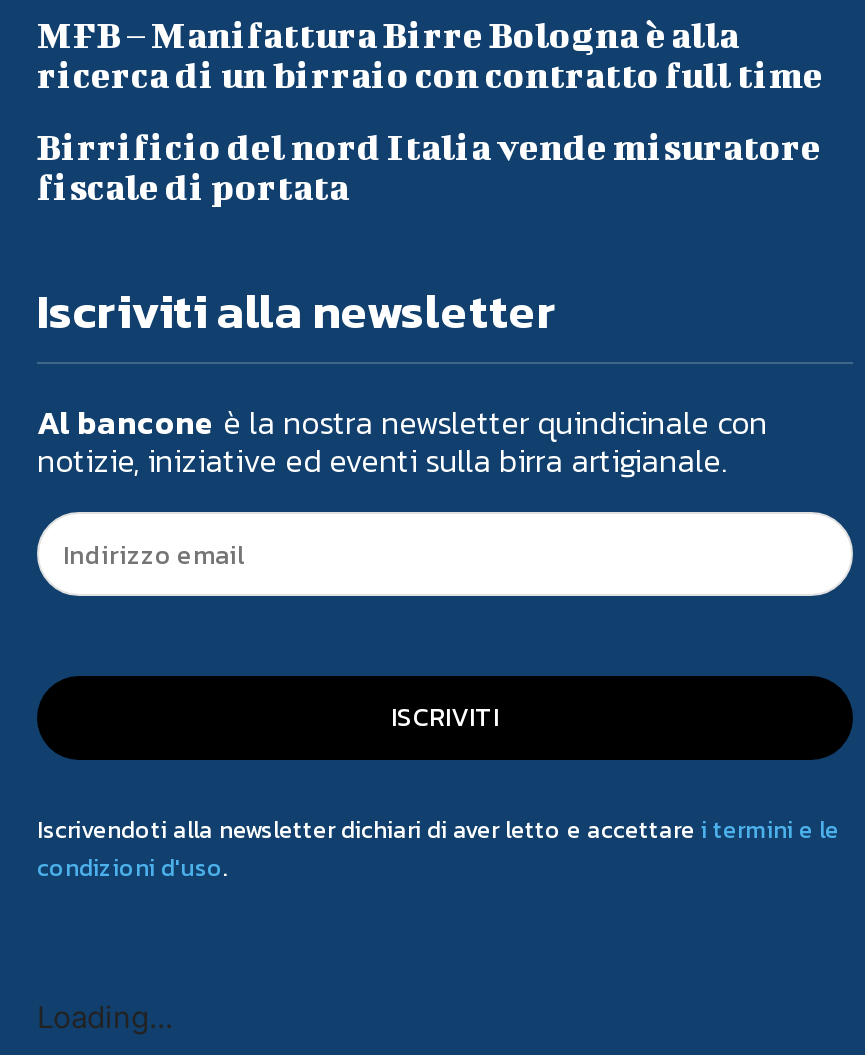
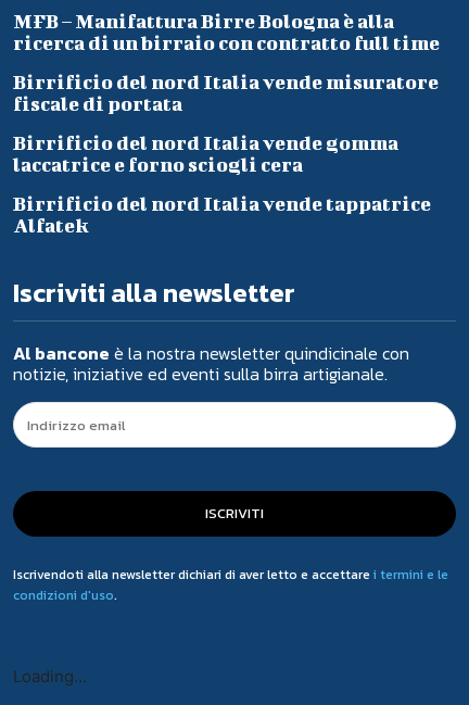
+ Birrificio del nord Italia vende gomma
+ laccatrice e forno sciogli cera
+ Birrificio del nord Italia vende tappatrice
+ Alfatek
